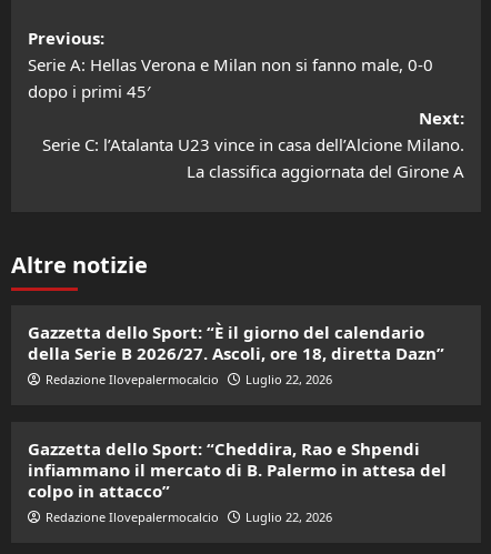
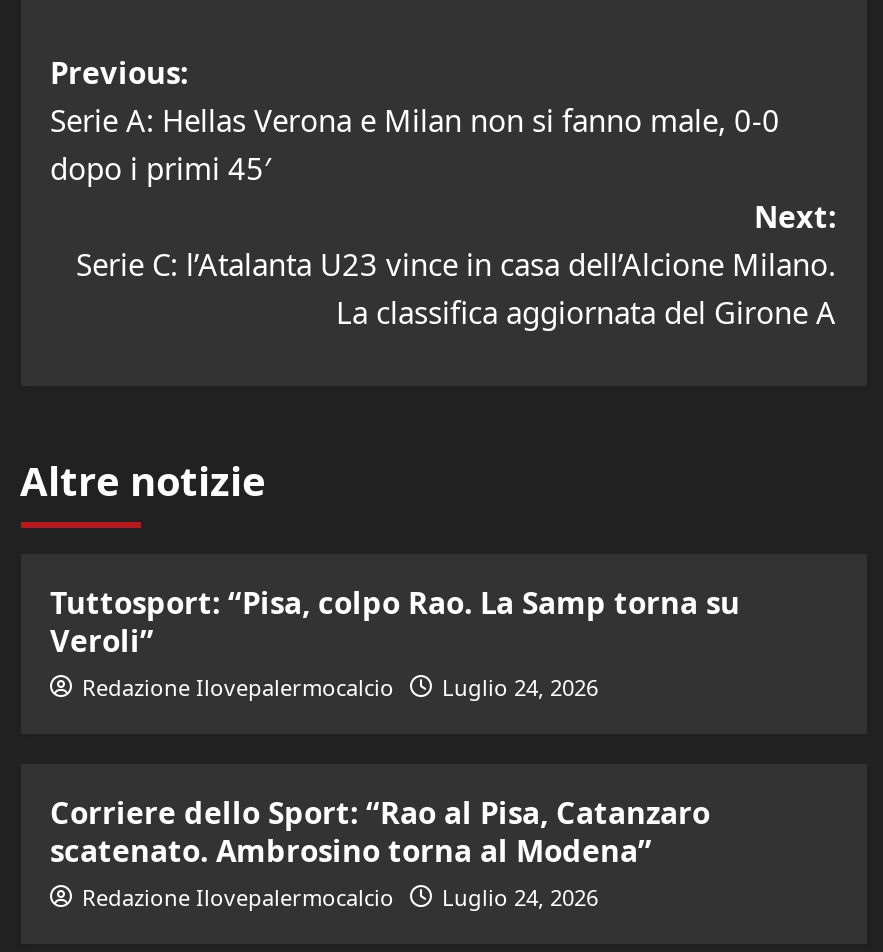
- Gazzetta dello Sport: “È il giorno del calendario
- della Serie B 2026/27. Ascoli, ore 18, diretta Dazn”
+ Tuttosport: “Pisa, colpo Rao. La Samp torna su
+ Veroli”

- Redazione Ilovepalermocalcio Luglio 22, 2026
+ Redazione Ilovepalermocalcio Luglio 24, 2026

- Gazzetta dello Sport: “Cheddira, Rao e Shpendi
- infiammano il mercato di B. Palermo in attesa del
- colpo in attacco”
+ Corriere dello Sport: “Rao al Pisa, Catanzaro
+ scatenato. Ambrosino torna al Modena”

- Redazione Ilovepalermocalcio Luglio 22, 2026
+ Redazione Ilovepalermocalcio Luglio 24, 2026
